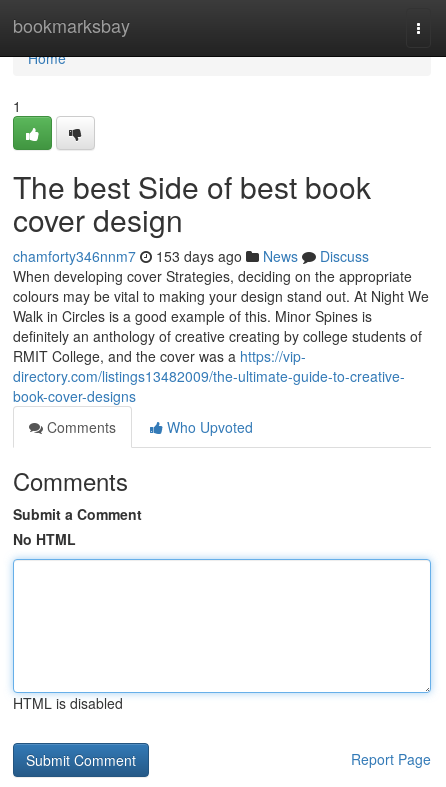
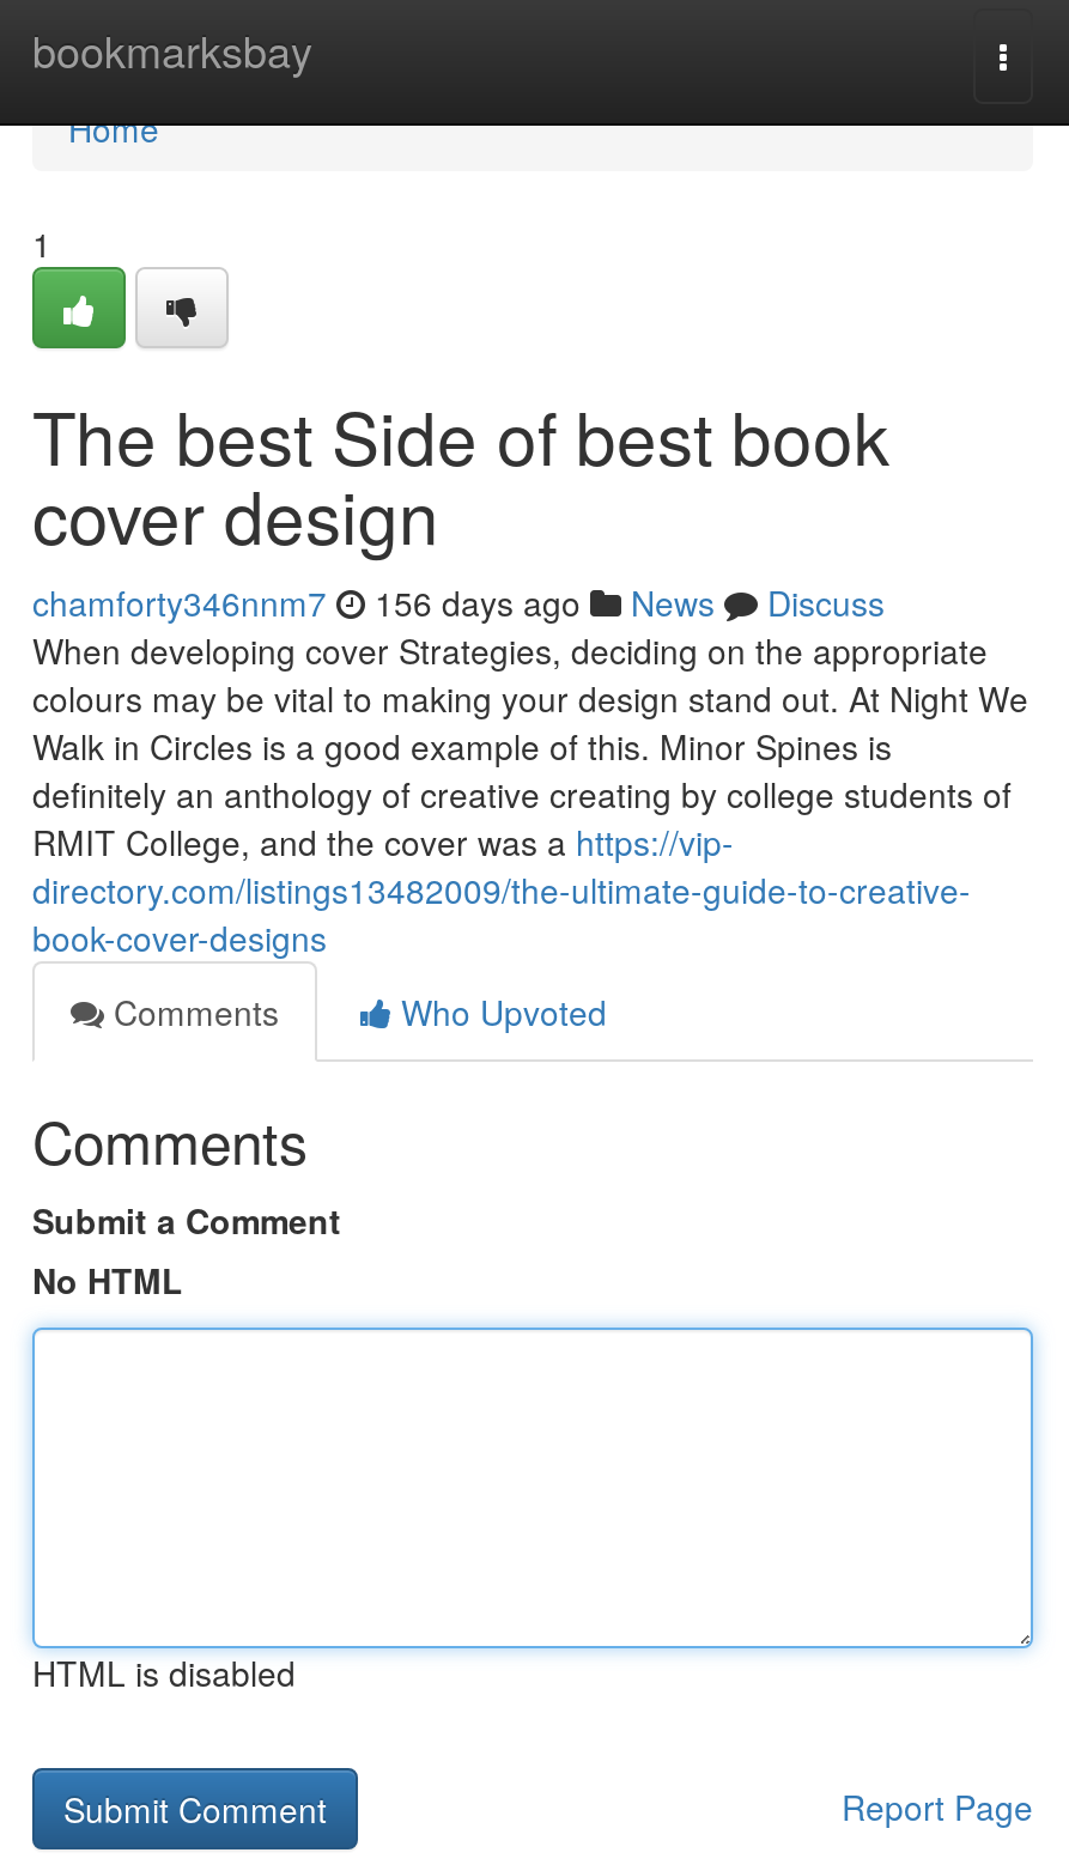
- chamforty346nnm7 153 days ago News Discuss
+ chamforty346nnm7 156 days ago News Discuss
